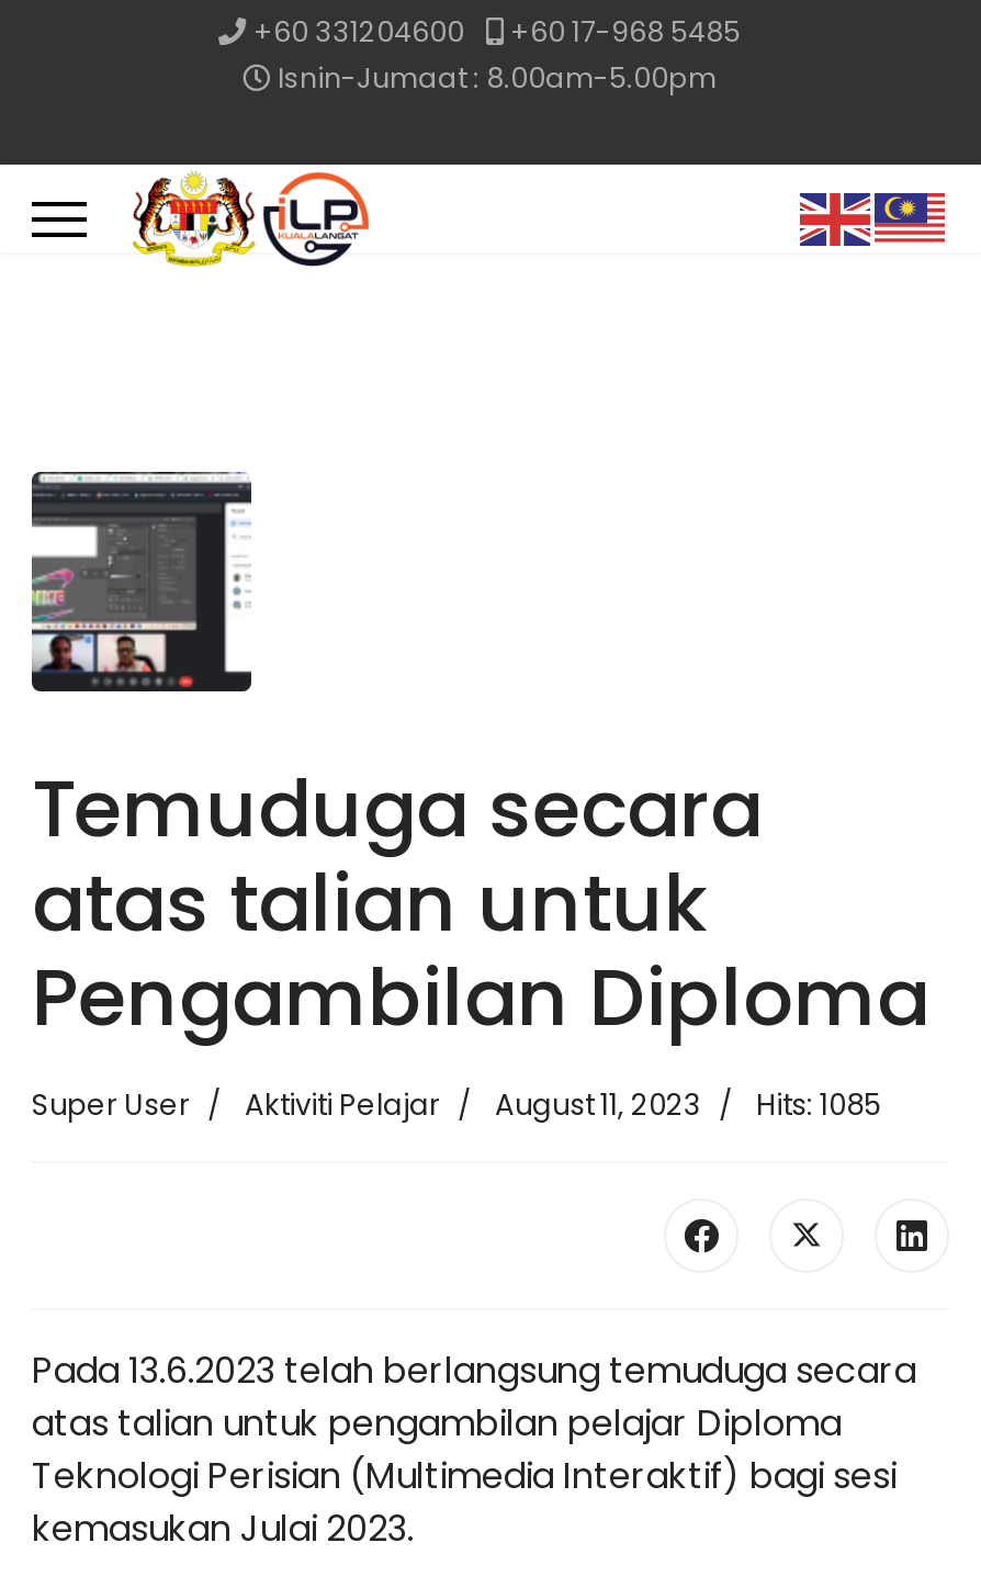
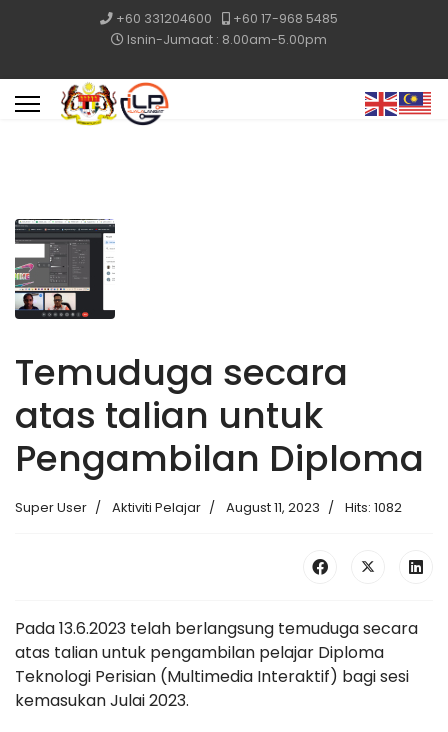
- Hits: 1085
+ Hits: 1082
